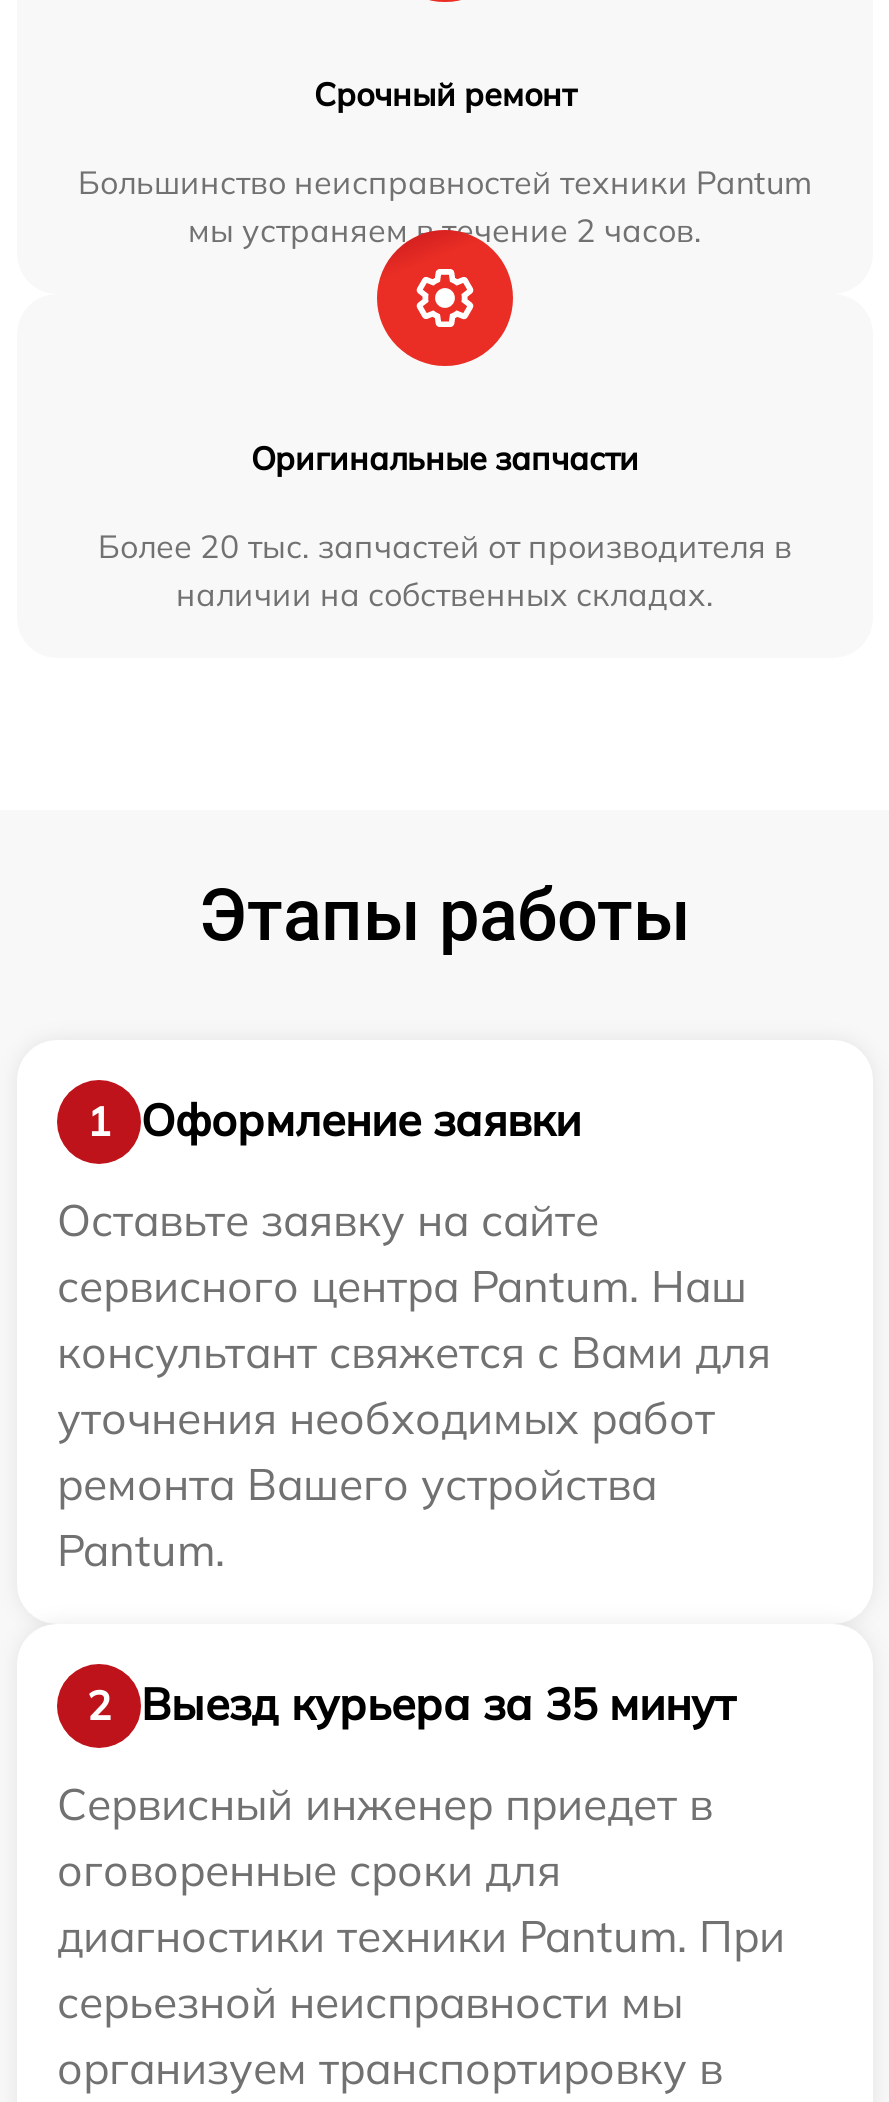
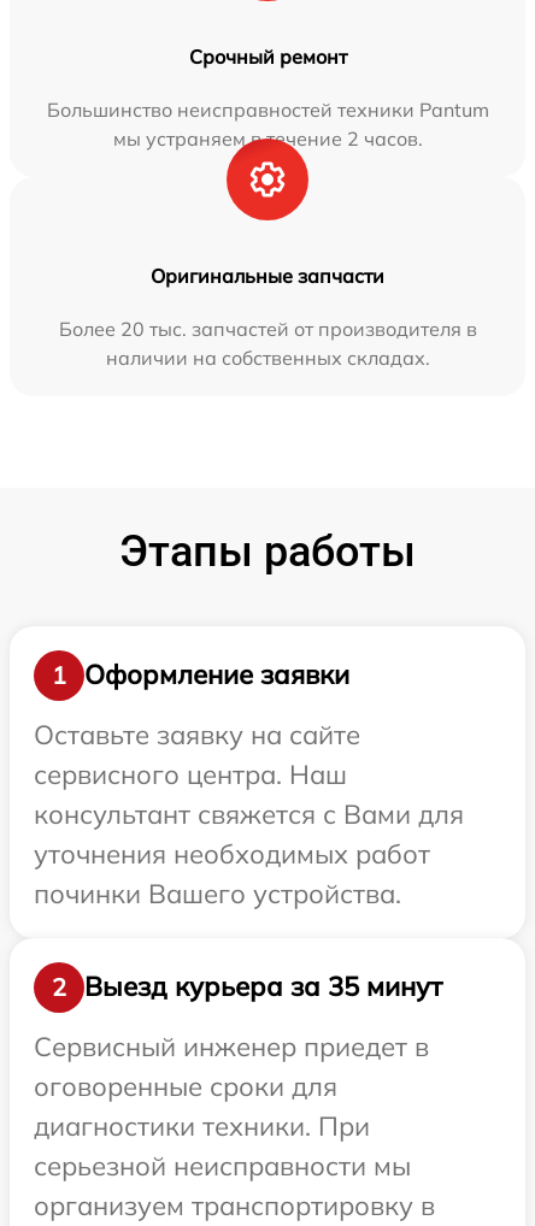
- сервисного центра Pantum. Наш
+ сервисного центра. Наш

- ремонта Вашего устройства
- Pantum.
+ починки Вашего устройства.

- диагностики техники Pantum. При
+ диагностики техники. При
